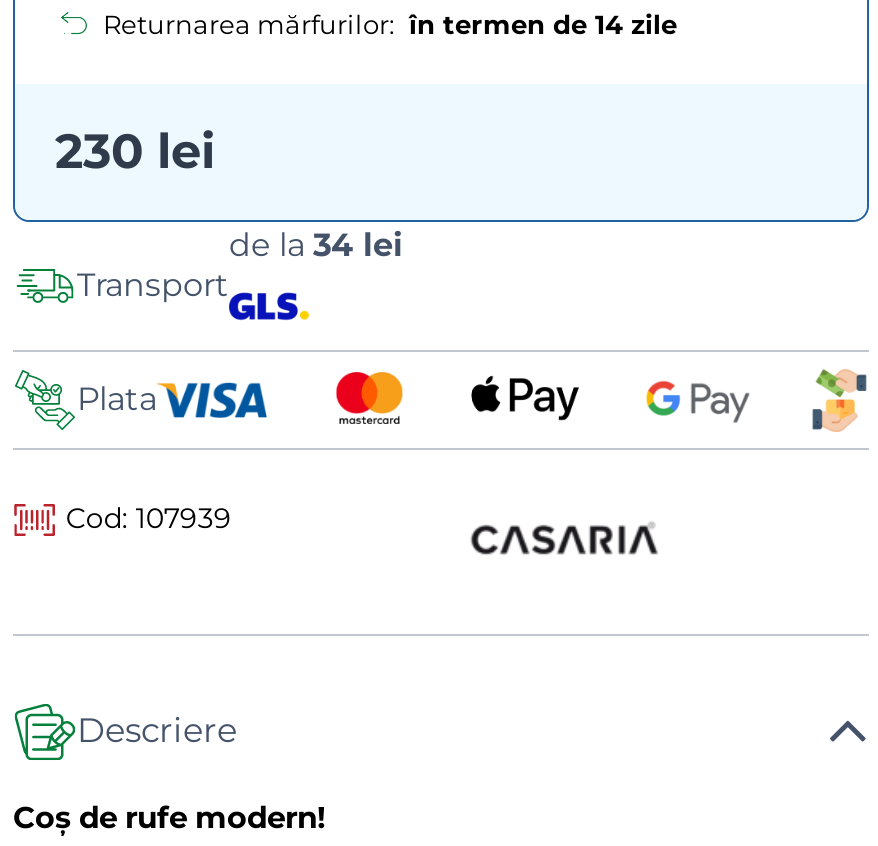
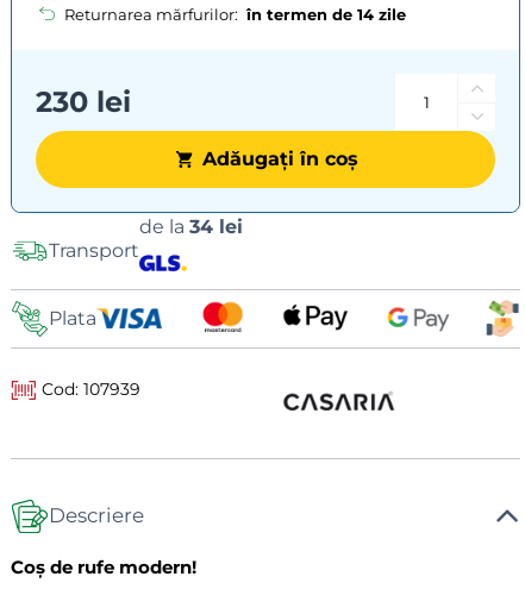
+ Adăugați în coș
